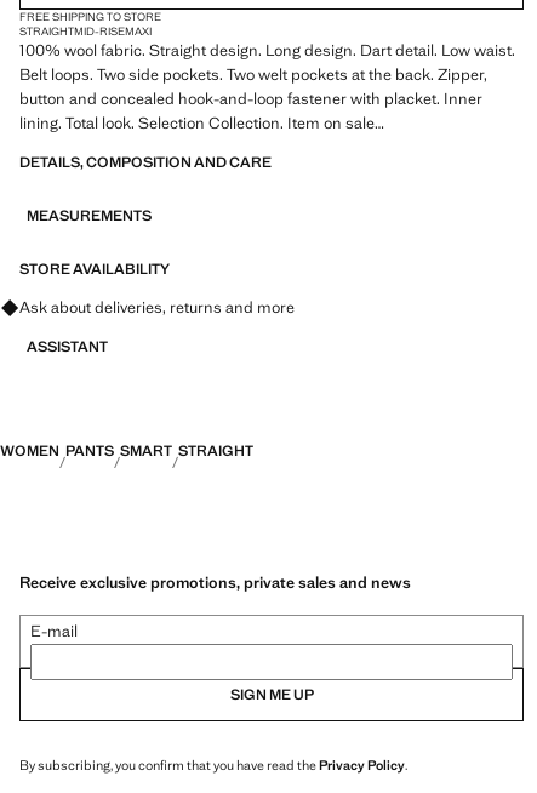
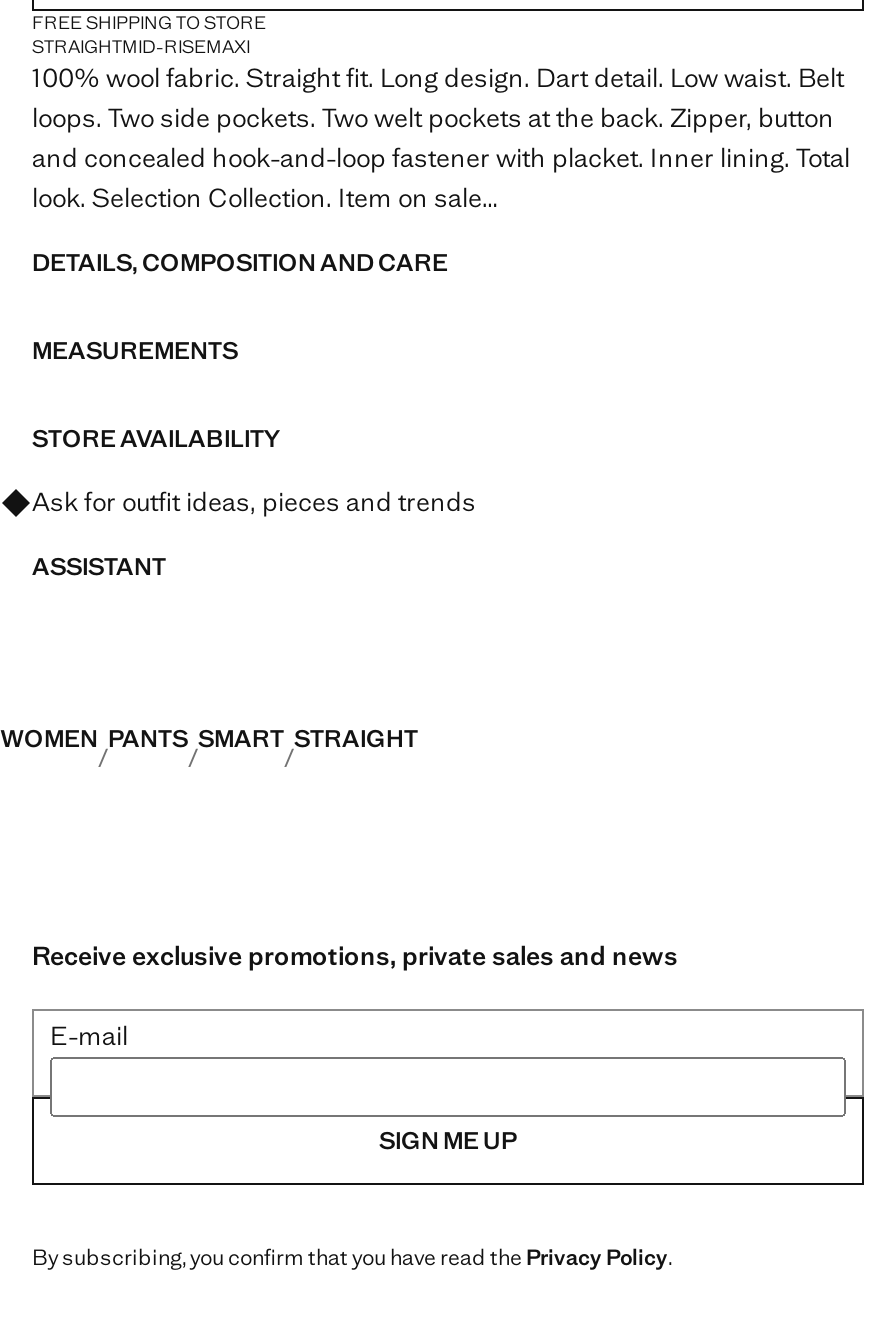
- 100% wool fabric. Straight design. Long design. Dart detail. Low waist.
- Belt loops. Two side pockets. Two welt pockets at the back. Zipper,
- button and concealed hook-and-loop fastener with placket. Inner
- lining. Total look. Selection Collection. Item on sale
+ 100% wool fabric. Straight fit. Long design. Dart detail. Low waist. Belt
+ loops. Two side pockets. Two welt pockets at the back. Zipper, button
+ and concealed hook-and-loop fastener with placket. Inner lining. Total
+ look. Selection Collection. Item on sale

- Ask about deliveries, returns and more
+ Ask for outfit ideas, pieces and trends
